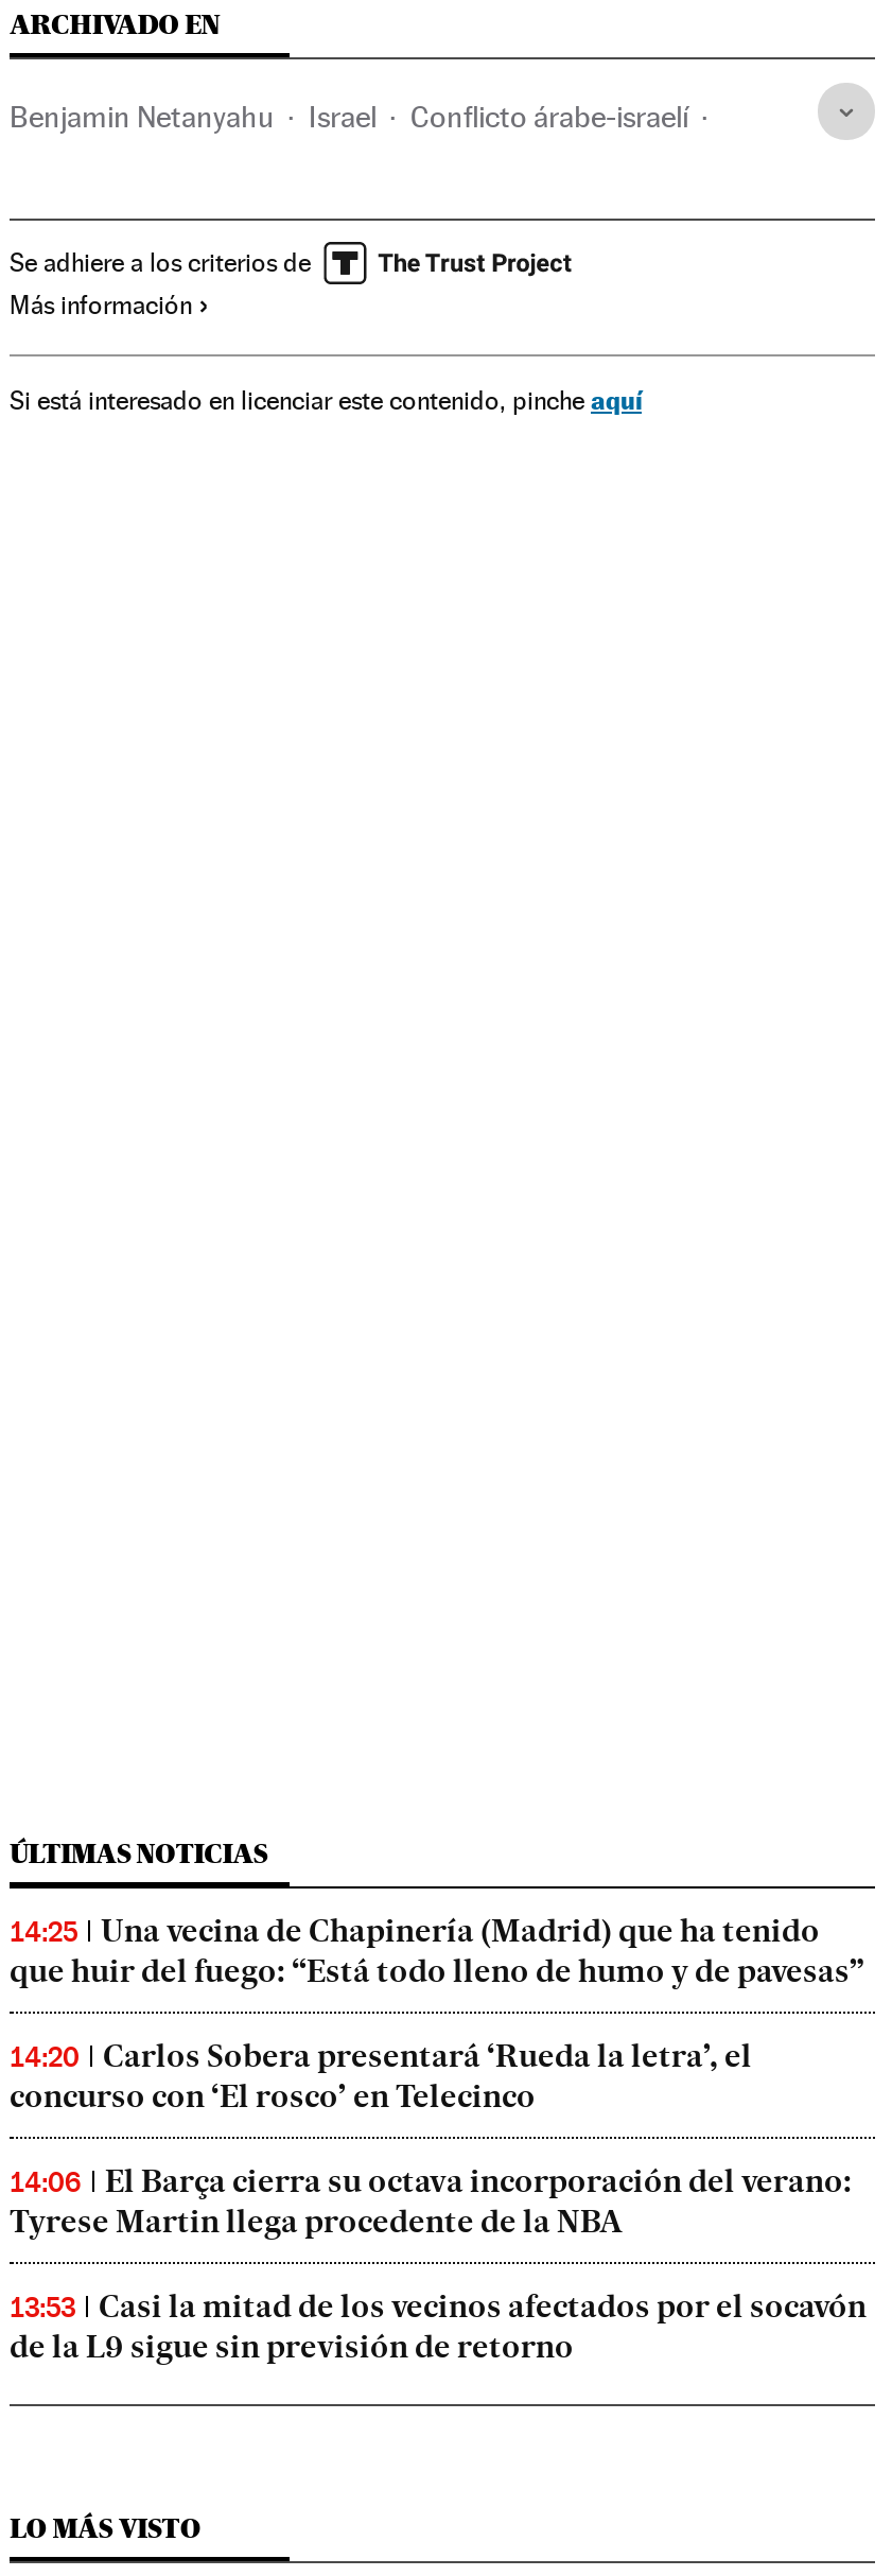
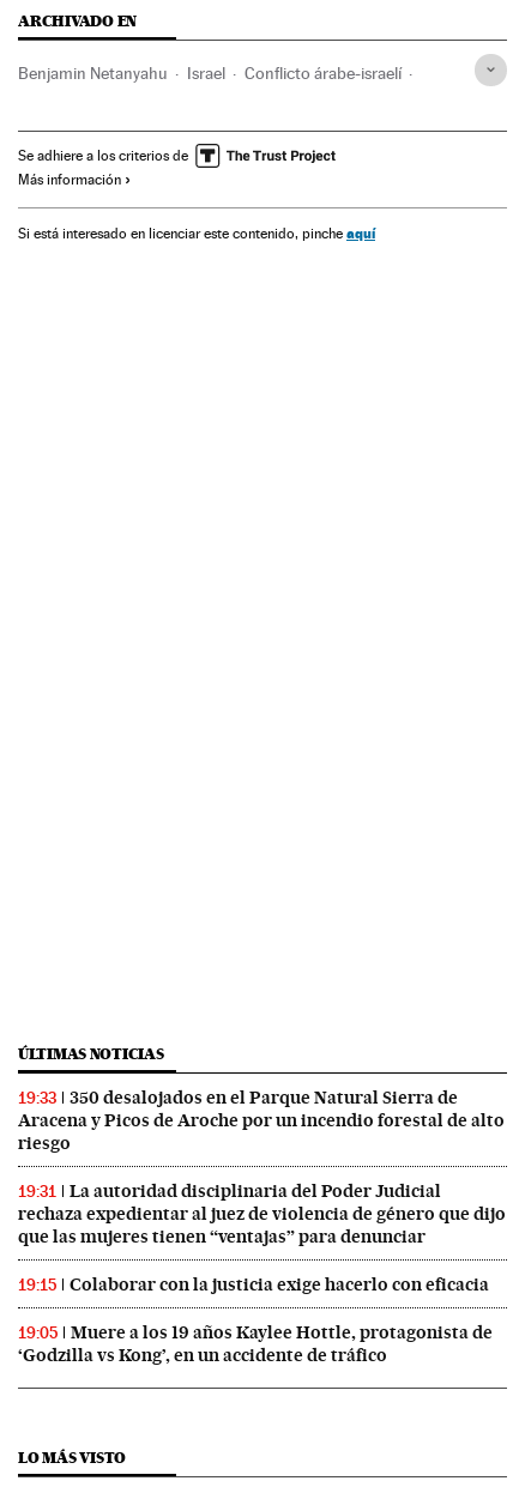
- 14:25
- Una vecina de Chapinería (Madrid) que ha tenido
- que huir del fuego: “Está todo lleno de humo y de pavesas”
+ 19:33
+ 350 desalojados en el Parque Natural Sierra de
+ Aracena y Picos de Aroche por un incendio forestal de alto
+ riesgo

- 14:20
- Carlos Sobera presentará ‘Rueda la letra’, el
- concurso con ‘El rosco’ en Telecinco
+ 19:31
+ La autoridad disciplinaria del Poder Judicial
+ rechaza expedientar al juez de violencia de género que dijo
+ que las mujeres tienen “ventajas” para denunciar

- 14:06
- El Barça cierra su octava incorporación del verano:
- Tyrese Martin llega procedente de la NBA
+ 19:15
+ Colaborar con la justicia exige hacerlo con eficacia

- 13:53
- Casi la mitad de los vecinos afectados por el socavón
- de la L9 sigue sin previsión de retorno
+ 19:05
+ Muere a los 19 años Kaylee Hottle, protagonista de
+ ‘Godzilla vs Kong’, en un accidente de tráfico
